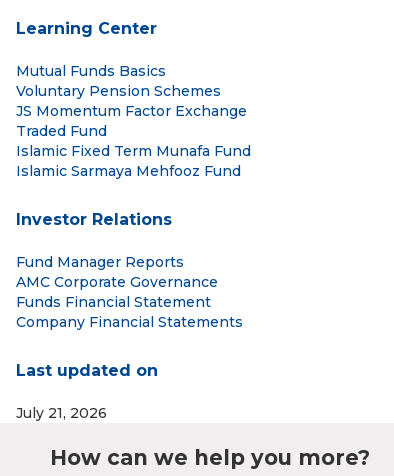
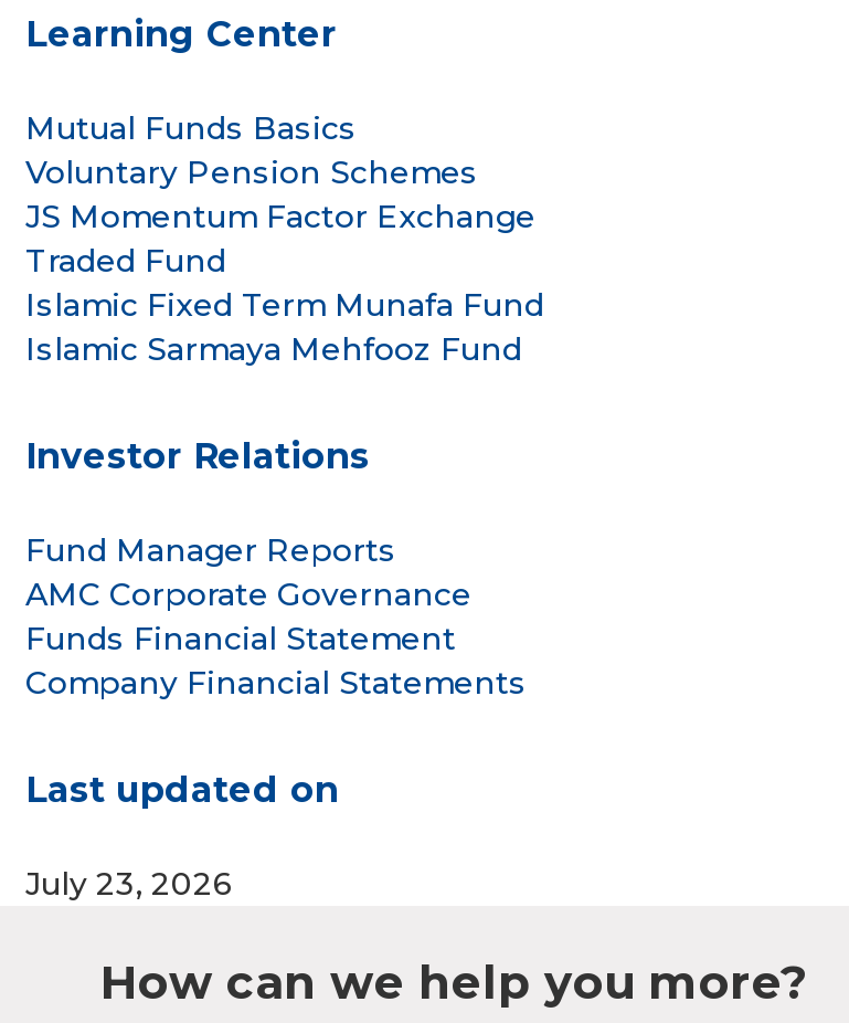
- July 21, 2026
+ July 23, 2026
